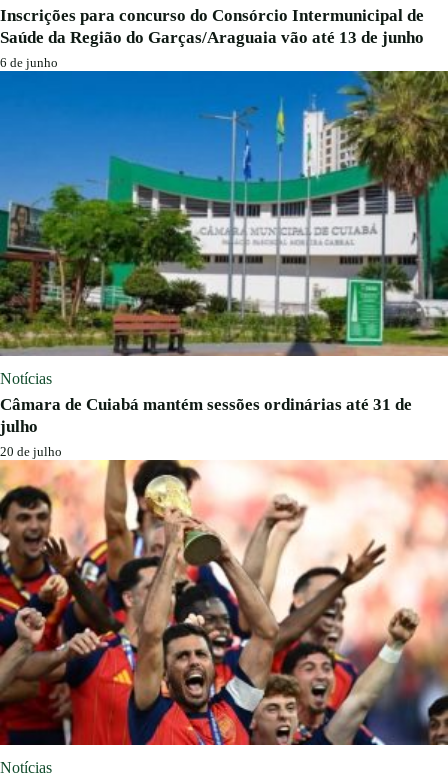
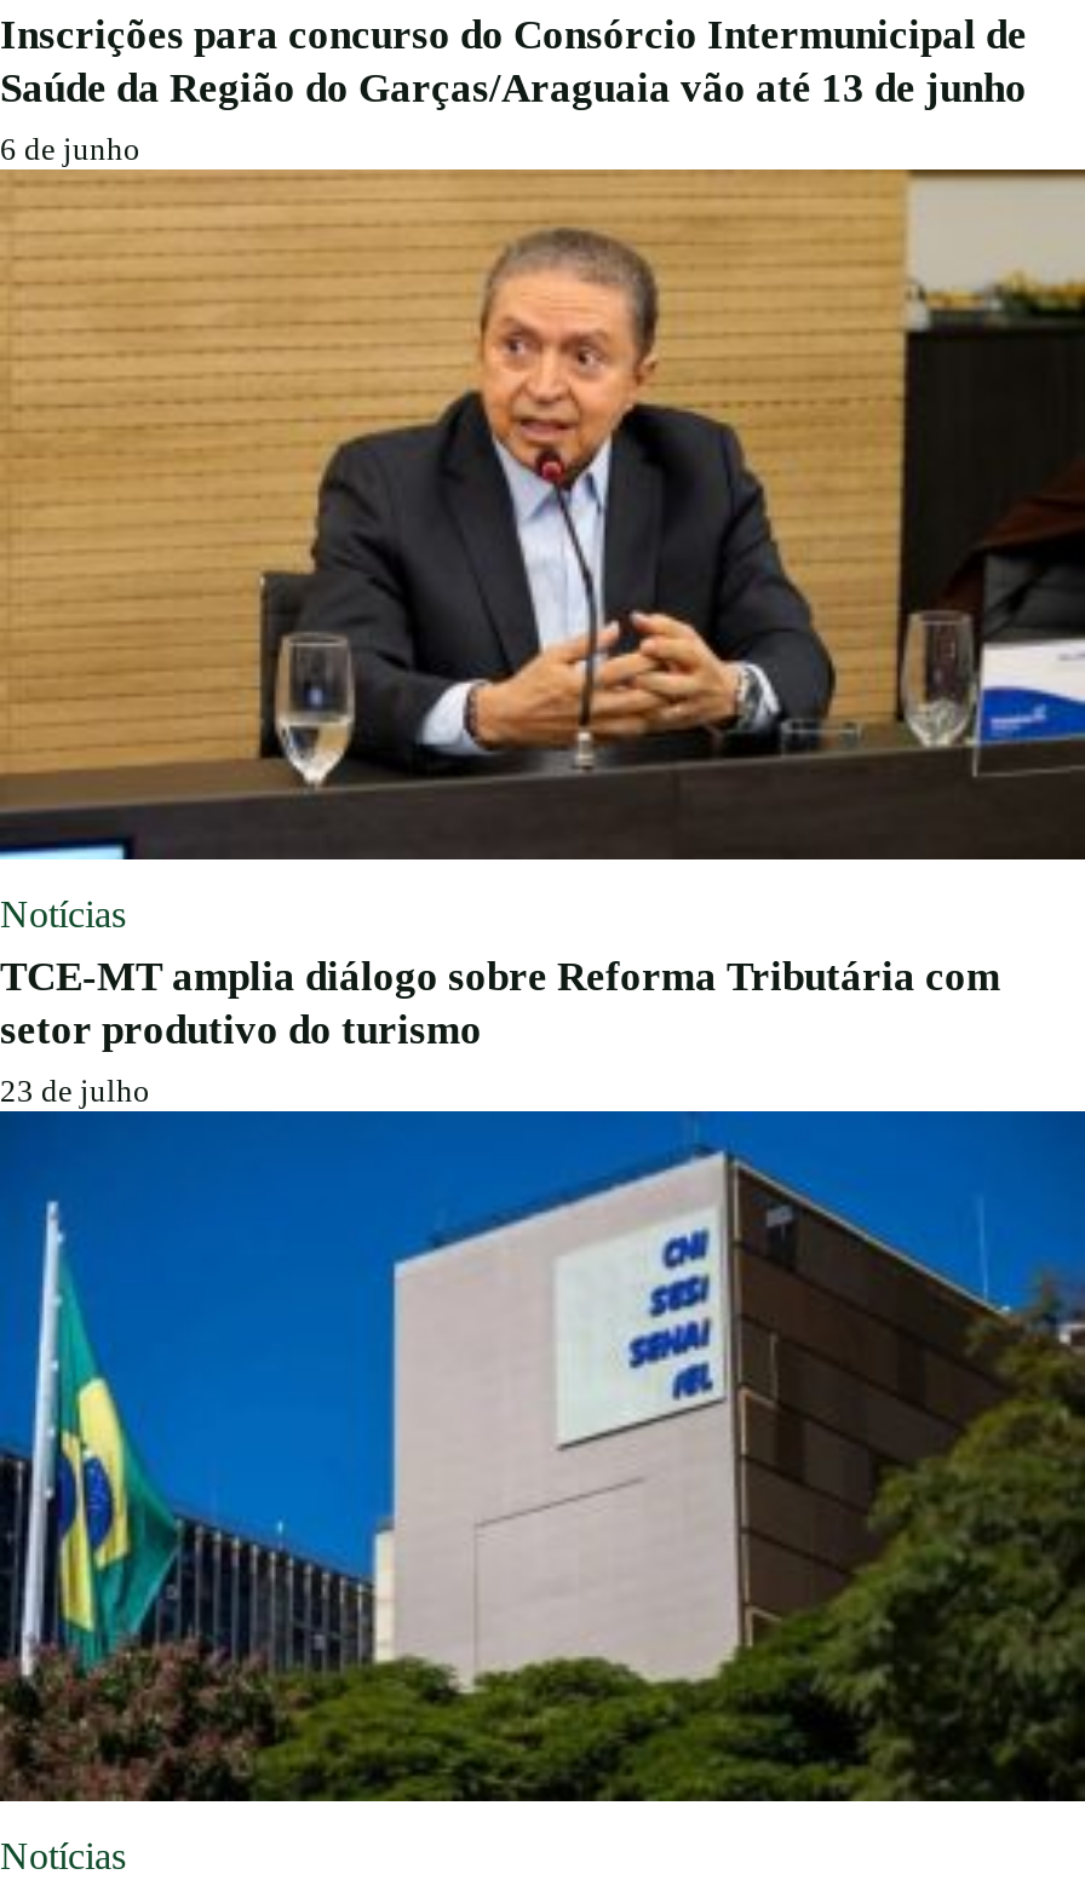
- [image]
- Câmara de Cuiabá mantém sessões ordinárias até 31 de
- julho
- 20 de julho
+ [image]
+ TCE-MT amplia diálogo sobre Reforma Tributária com
+ setor produtivo do turismo
+ 23 de julho

- [image]
+ [image]
